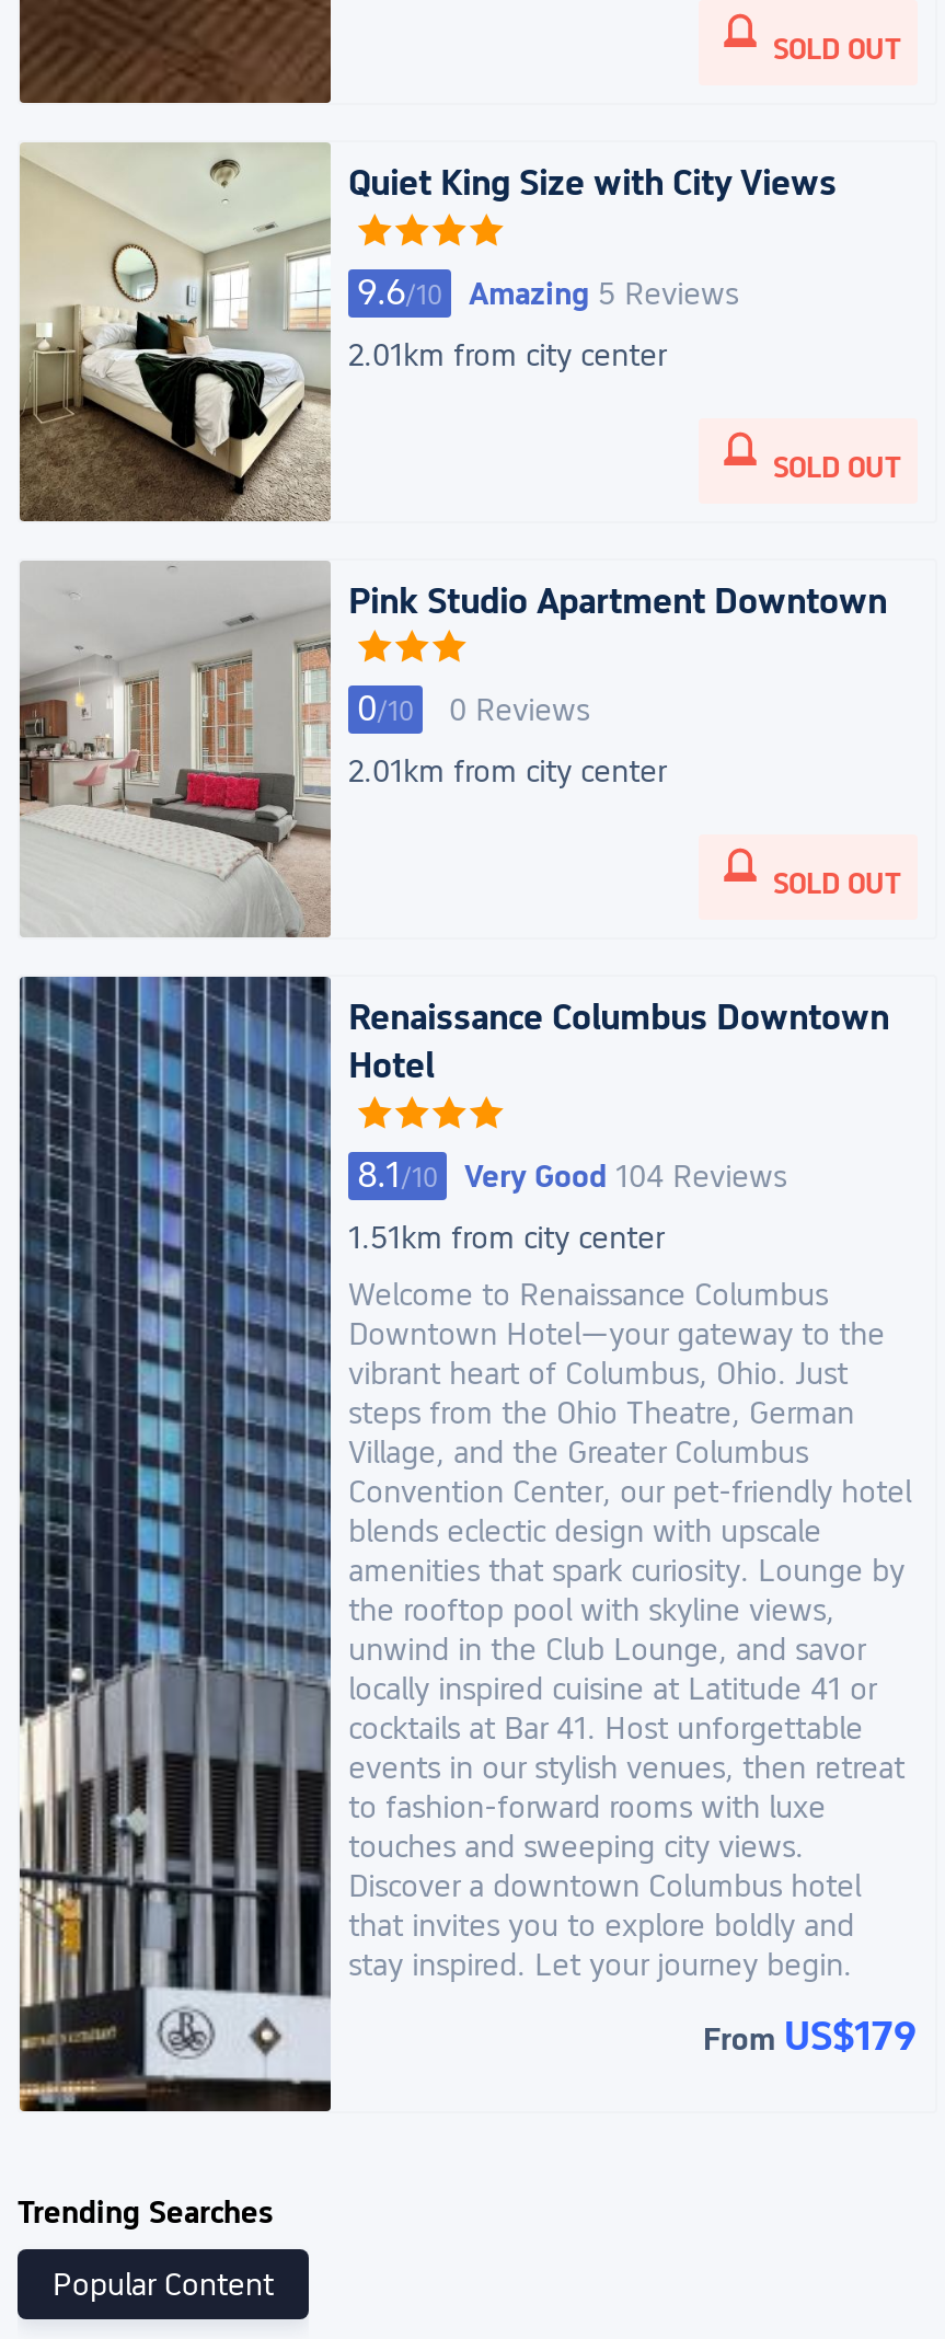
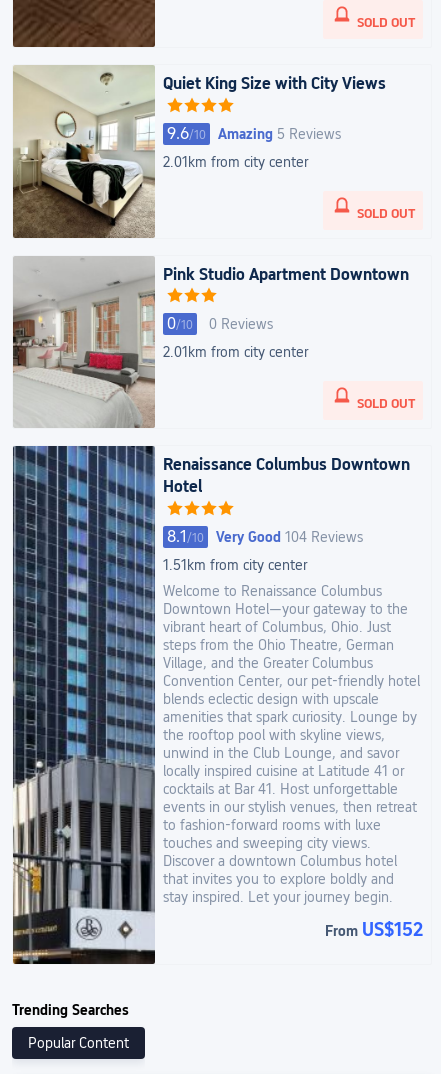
- From US$179
+ From US$152
